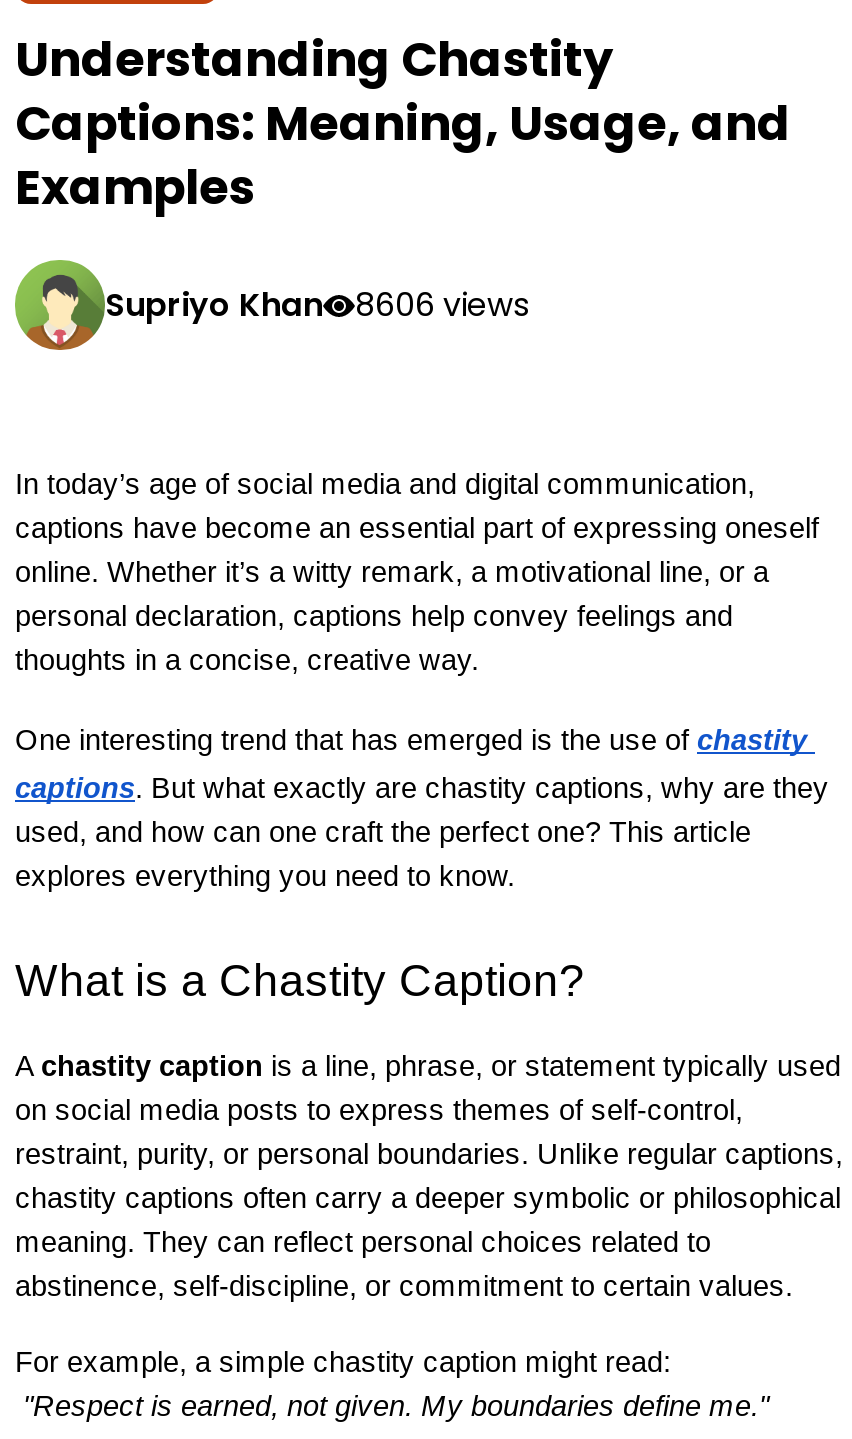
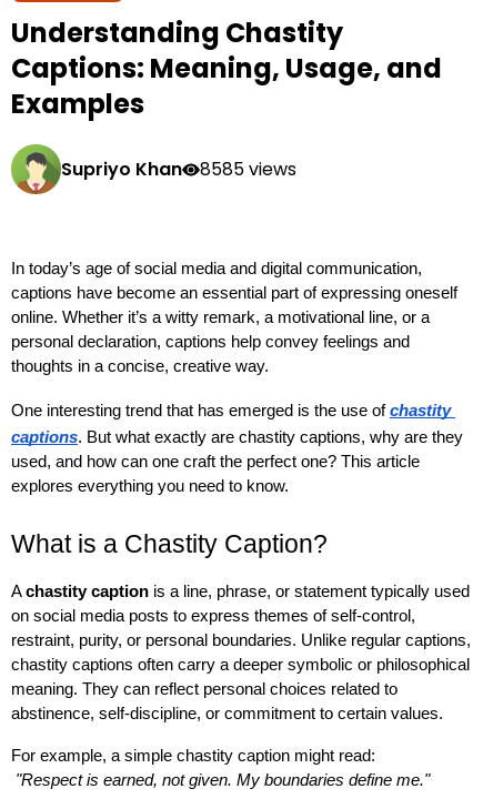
- Supriyo Khan 8606 views
+ Supriyo Khan 8585 views
